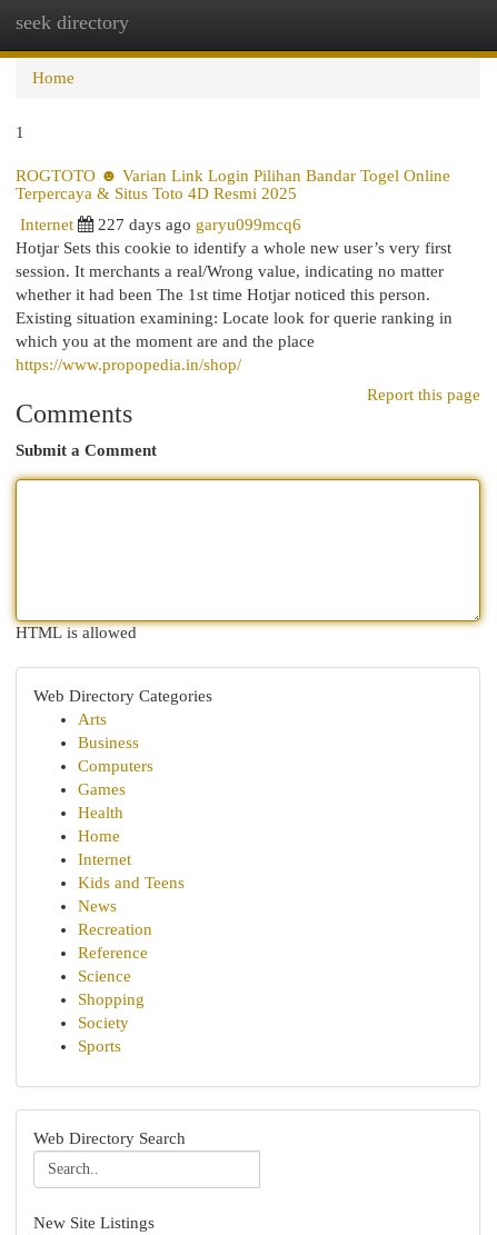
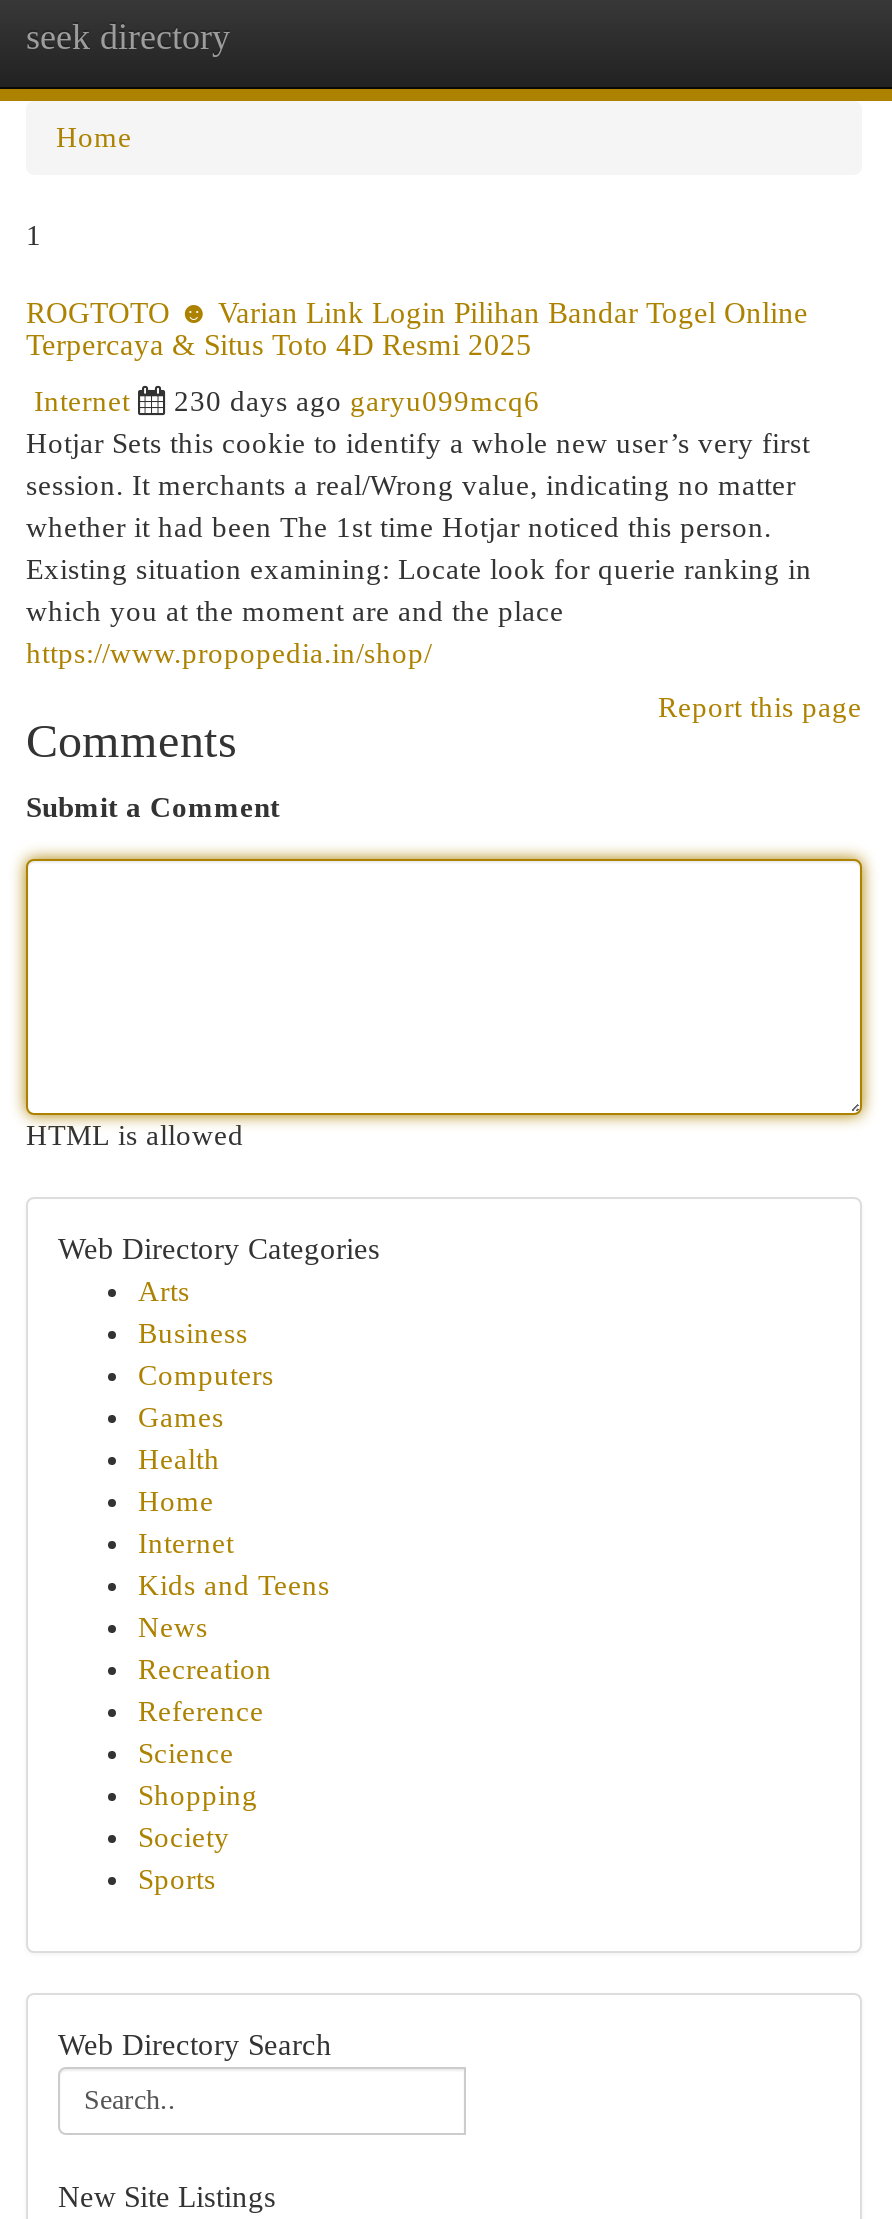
- 227 days ago garyu099mcq6
+ 230 days ago garyu099mcq6
